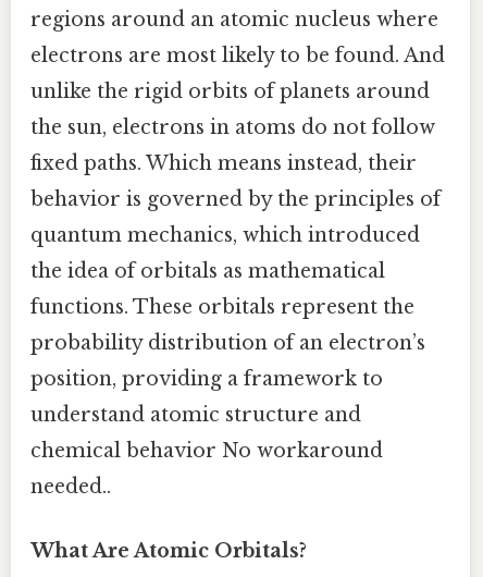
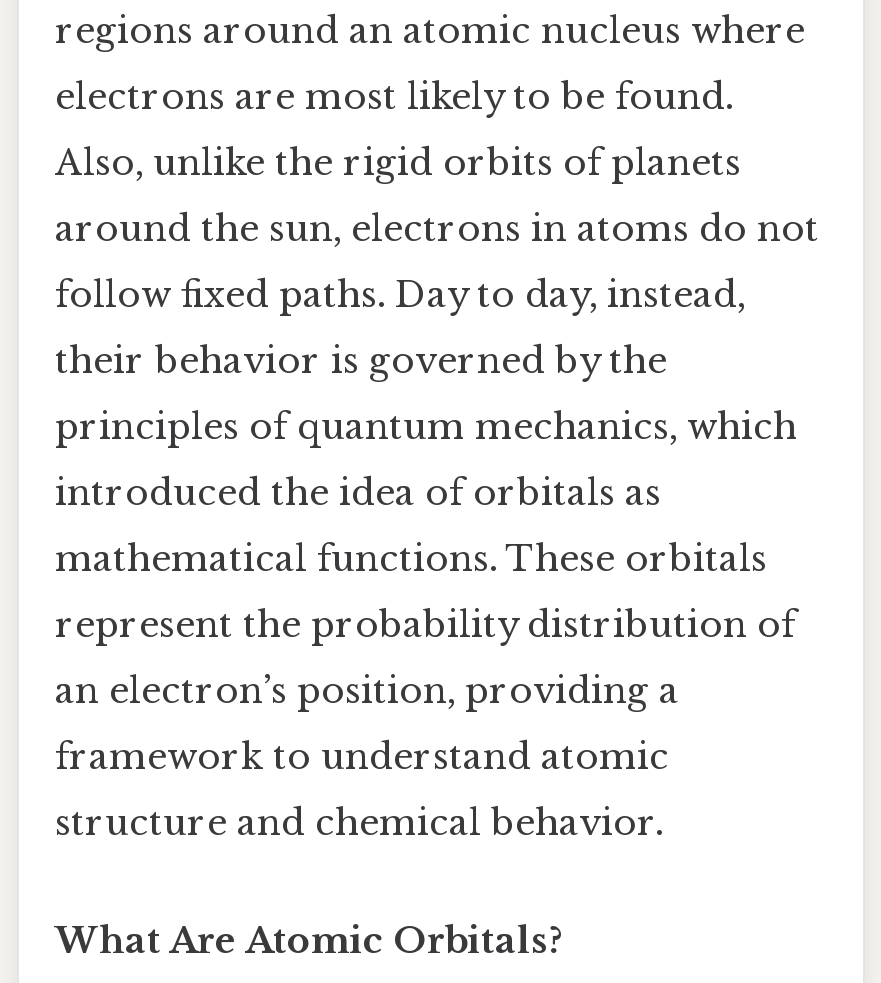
- electrons are most likely to be found. And
- unlike the rigid orbits of planets around
- the sun, electrons in atoms do not follow
- fixed paths. Which means instead, their
- behavior is governed by the principles of
- quantum mechanics, which introduced
- the idea of orbitals as mathematical
- functions. These orbitals represent the
- probability distribution of an electron’s
- position, providing a framework to
- understand atomic structure and
- chemical behavior No workaround
- needed..
+ electrons are most likely to be found.
+ Also, unlike the rigid orbits of planets
+ around the sun, electrons in atoms do not
+ follow fixed paths. Day to day, instead,
+ their behavior is governed by the
+ principles of quantum mechanics, which
+ introduced the idea of orbitals as
+ mathematical functions. These orbitals
+ represent the probability distribution of
+ an electron’s position, providing a
+ framework to understand atomic
+ structure and chemical behavior.
